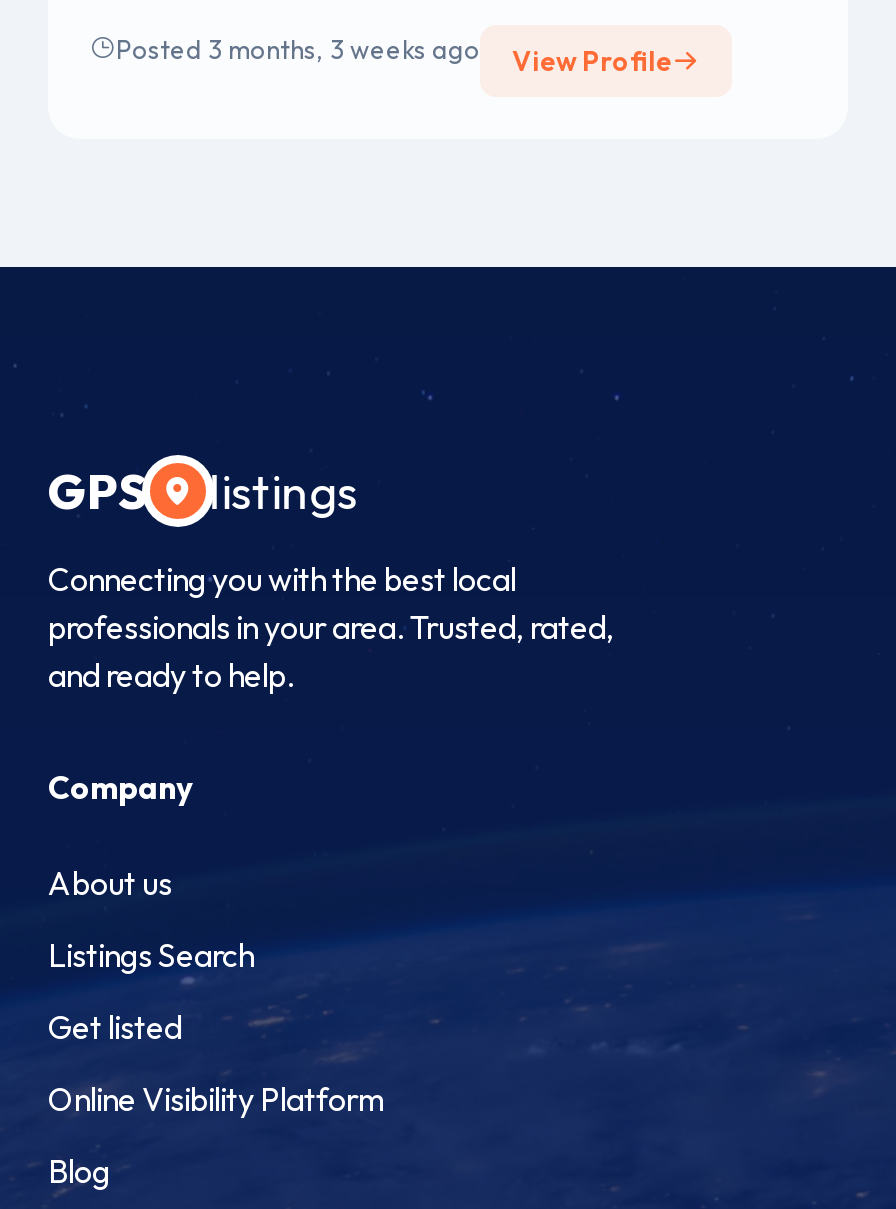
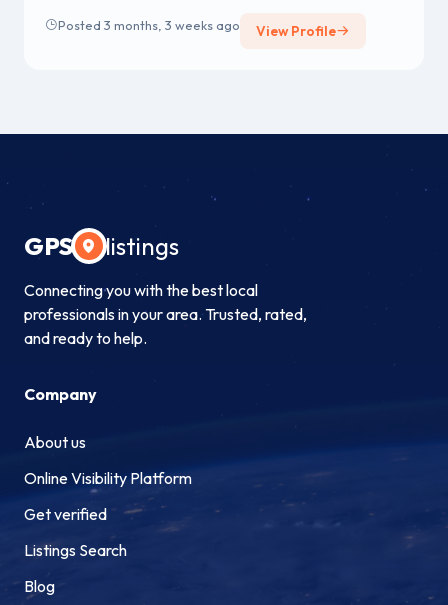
moved down: Listings Search

- Get listed

moved up: Online Visibility Platform

+ Get verified
